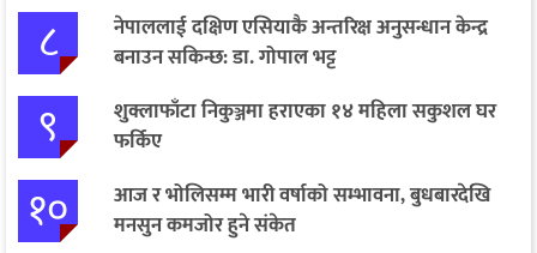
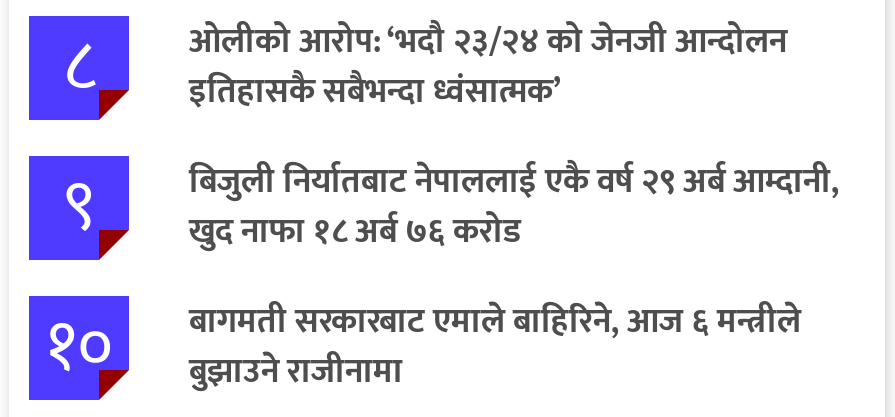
- नेपाललाई दक्षिण एसियाकै अन्तरिक्ष अनुसन्धान केन्द्र
- बनाउन सकिन्छ: डा. गोपाल भट्ट
+ ओलीको आरोप: ‘भदौ २३/२४ को जेनजी आन्दोलन
+ इतिहासकै सबैभन्दा ध्वंसात्मक’

- शुक्लाफाँटा निकुञ्जमा हराएका १४ महिला सकुशल घर
- फर्किए
+ बिजुली निर्यातबाट नेपाललाई एकै वर्ष २९ अर्ब आम्दानी,
+ खुद नाफा १८ अर्ब ७६ करोड

- आज र भोलिसम्म भारी वर्षाको सम्भावना, बुधबारदेखि
- मनसुन कमजोर हुने संकेत
+ बागमती सरकारबाट एमाले बाहिरिने, आज ६ मन्त्रीले
+ बुझाउने राजीनामा
